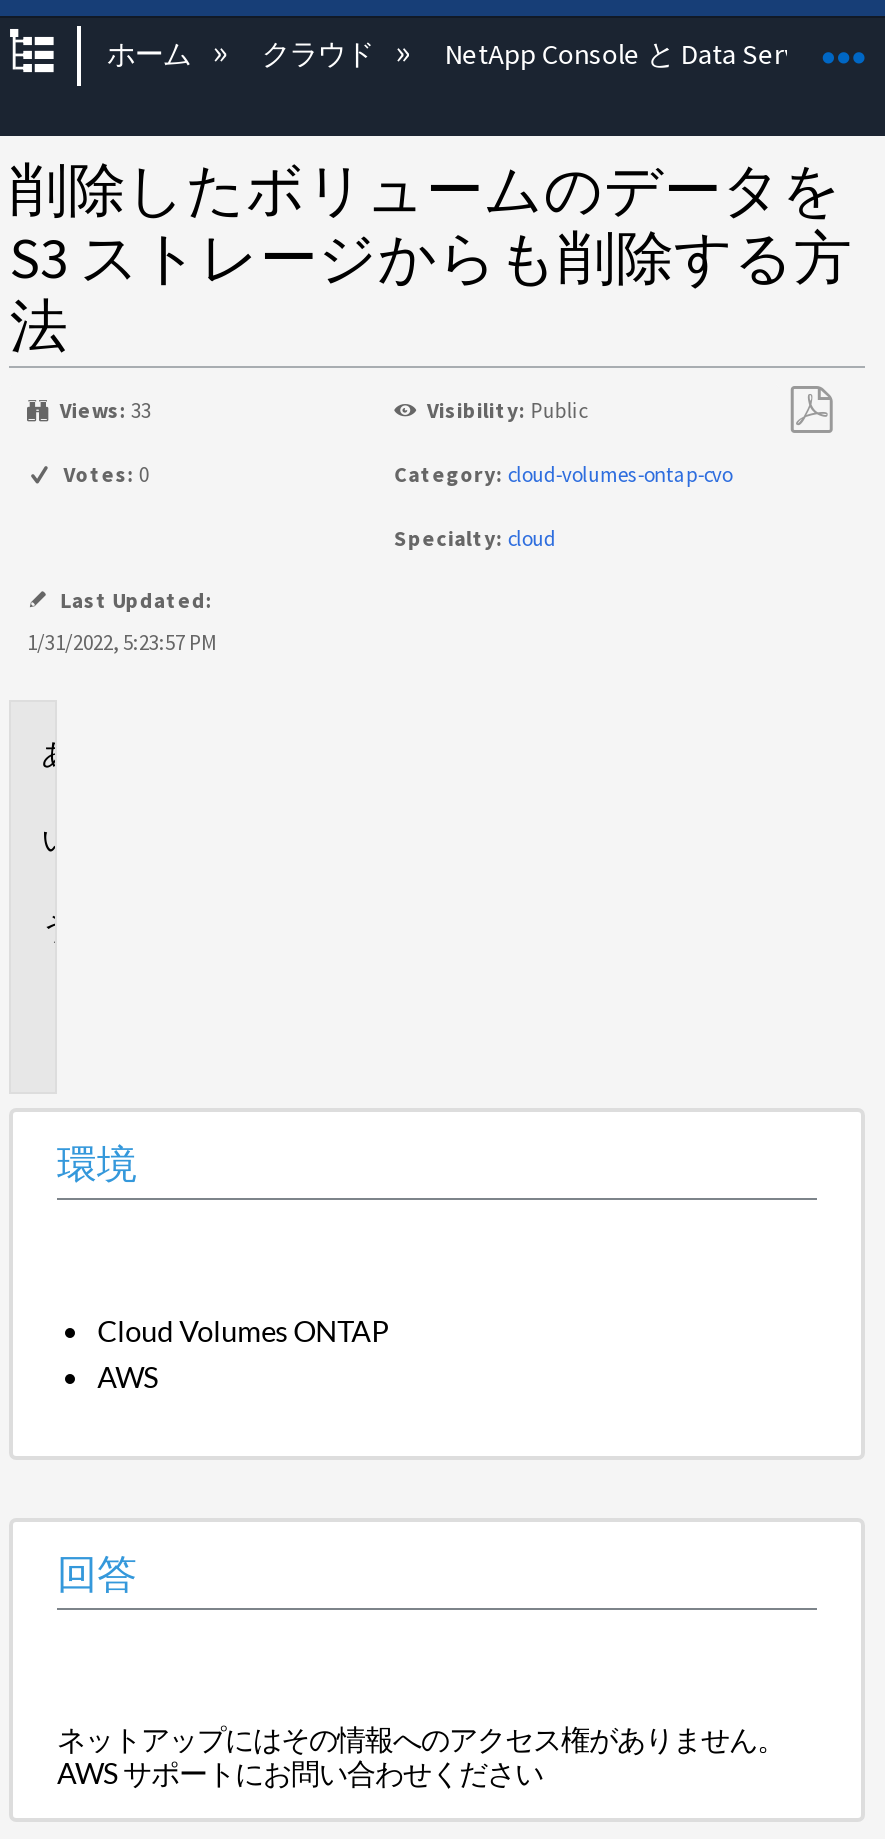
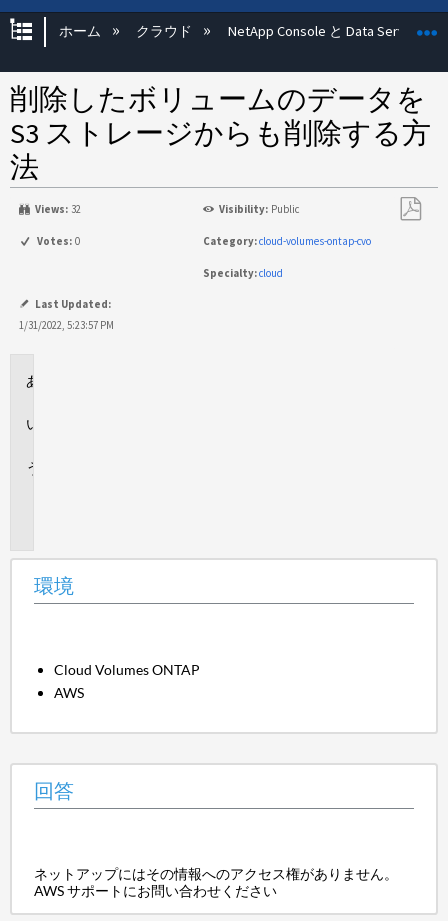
- Views: 33
+ Views: 32
